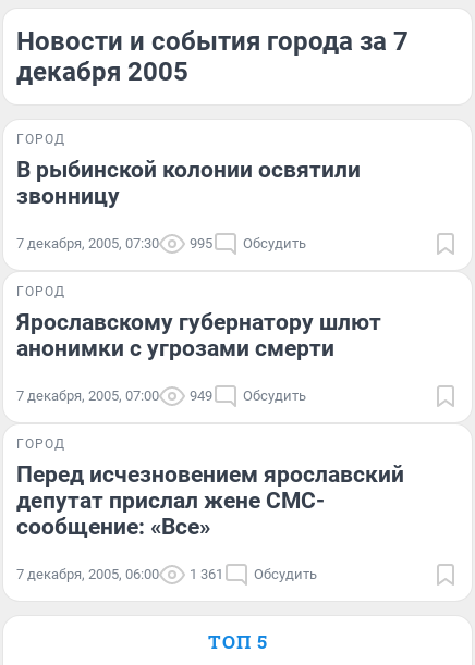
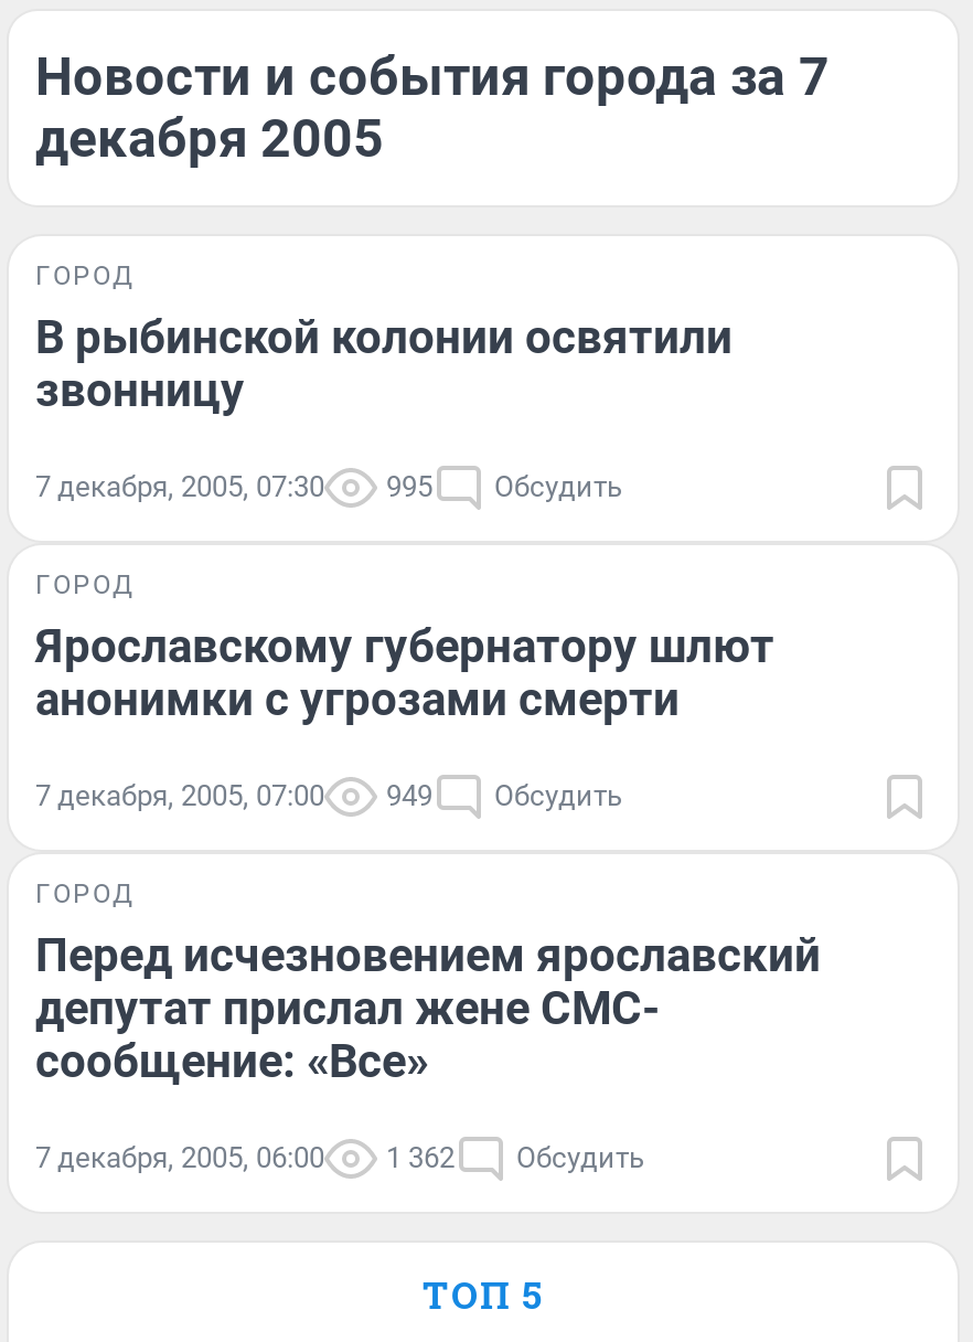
- 7 декабря, 2005, 06:00 1 361 Обсудить
+ 7 декабря, 2005, 06:00 1 362 Обсудить
